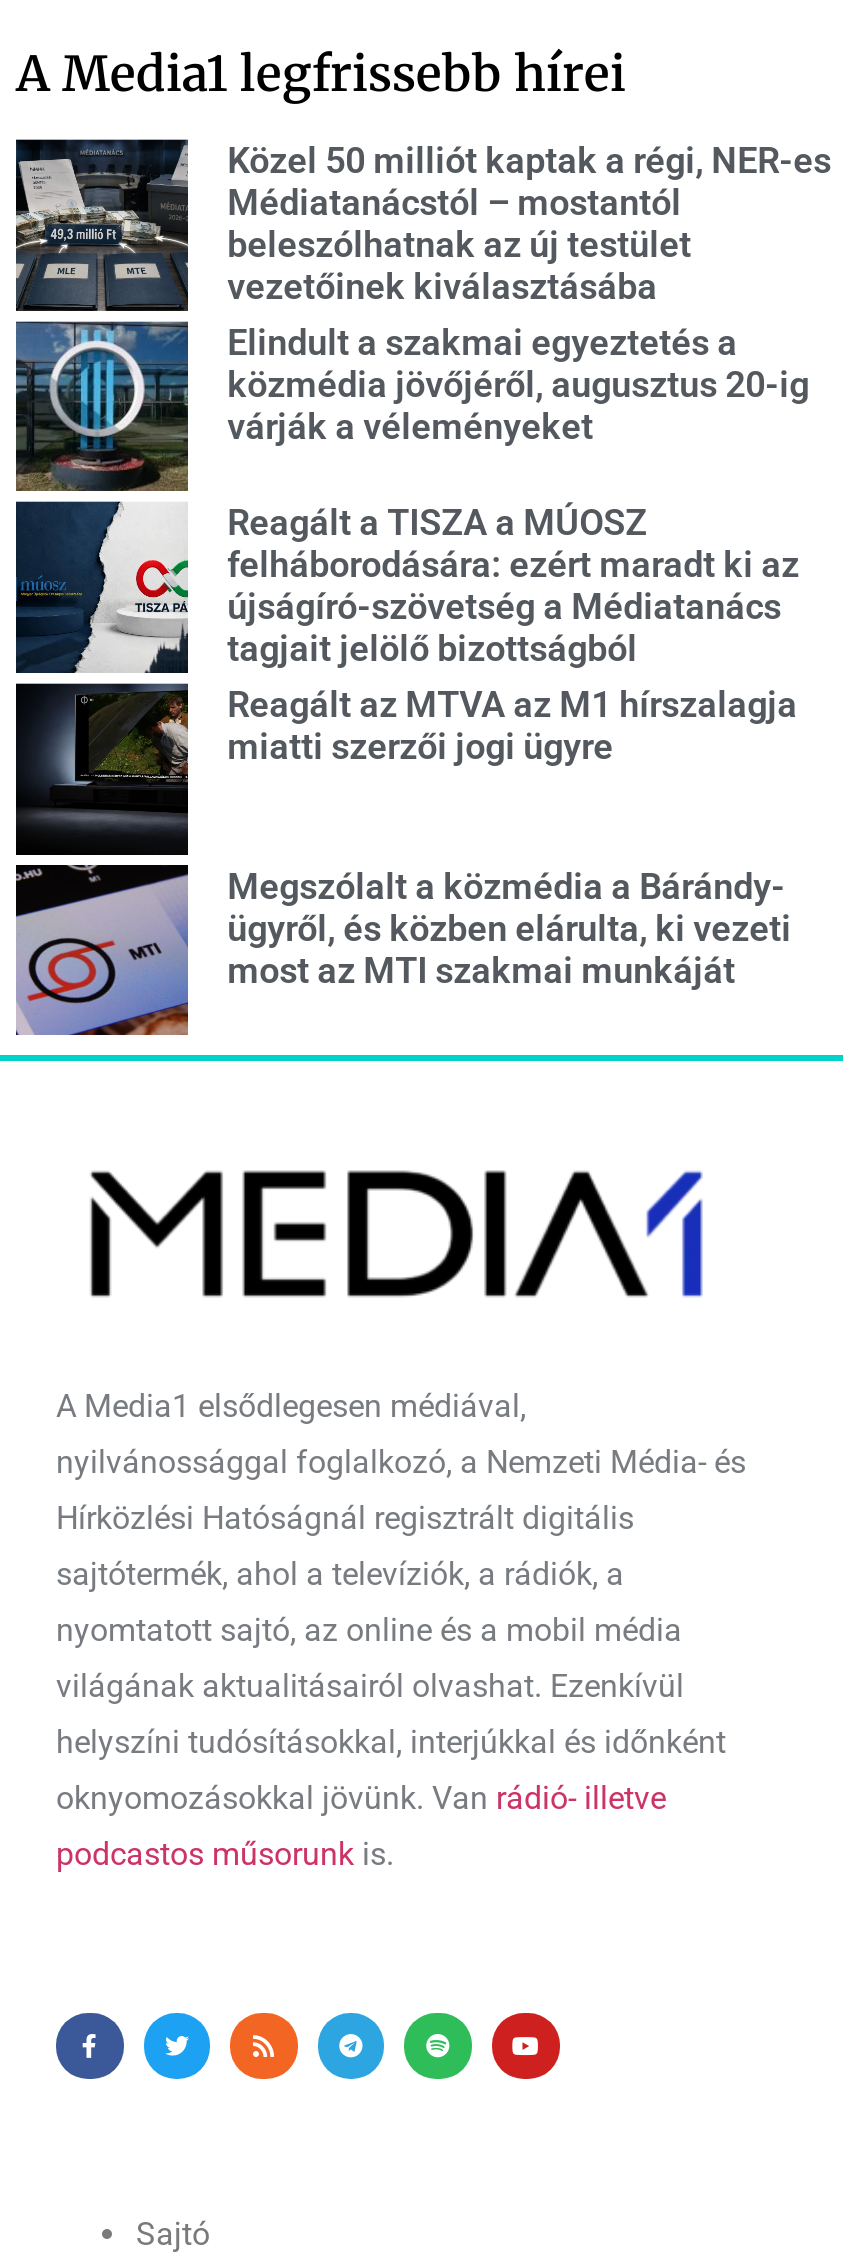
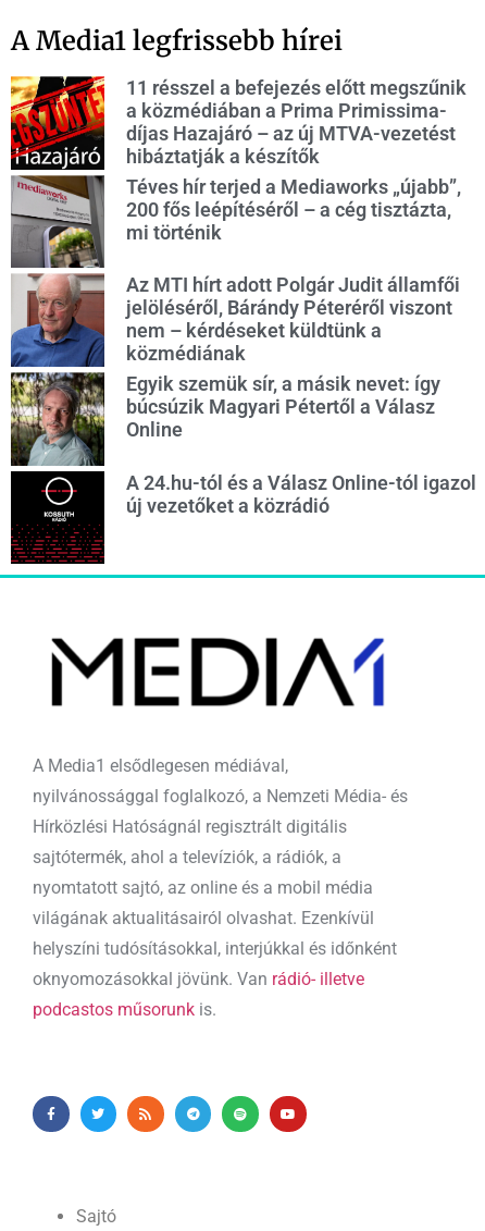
- [image]
- Közel 50 milliót kaptak a régi, NER-es
- Médiatanácstól – mostantól
- beleszólhatnak az új testület
- vezetőinek kiválasztásába
- Elindult a szakmai egyeztetés a
- közmédia jövőjéről, augusztus 20-ig
- várják a véleményeket
+ [image]
+ 11 résszel a befejezés előtt megszűnik
+ a közmédiában a Prima Primissima-
+ díjas Hazajáró – az új MTVA-vezetést
+ hibáztatják a készítők
+ Téves hír terjed a Mediaworks „újabb”,
+ 200 fős leépítéséről – a cég tisztázta,
+ mi történik

- Reagált a TISZA a MÚOSZ
- felháborodására: ezért maradt ki az
- újságíró-szövetség a Médiatanács
- tagjait jelölő bizottságból
- Reagált az MTVA az M1 hírszalagja
- miatti szerzői jogi ügyre
+ Az MTI hírt adott Polgár Judit államfői
+ jelöléséről, Bárándy Péteréről viszont
+ nem – kérdéseket küldtünk a
+ közmédiának
+ Egyik szemük sír, a másik nevet: így
+ búcsúzik Magyari Pétertől a Válasz
+ Online

- Megszólalt a közmédia a Bárándy-
- ügyről, és közben elárulta, ki vezeti
- most az MTI szakmai munkáját
+ A 24.hu-tól és a Válasz Online-tól igazol
+ új vezetőket a közrádió
